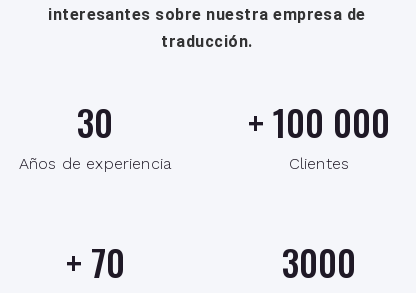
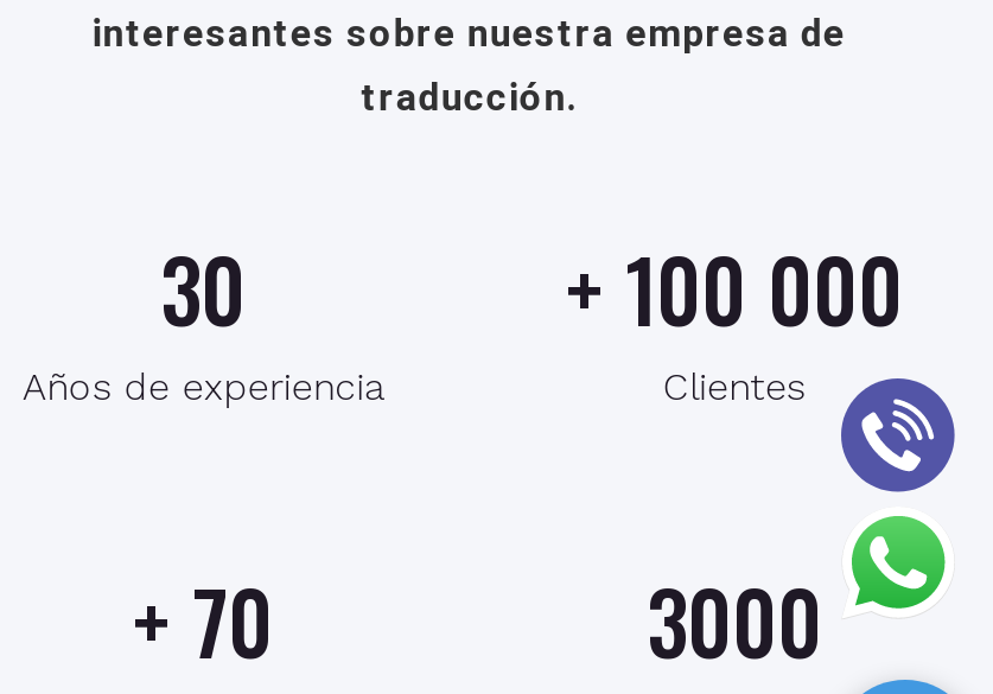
+ [image]

+ [image]
